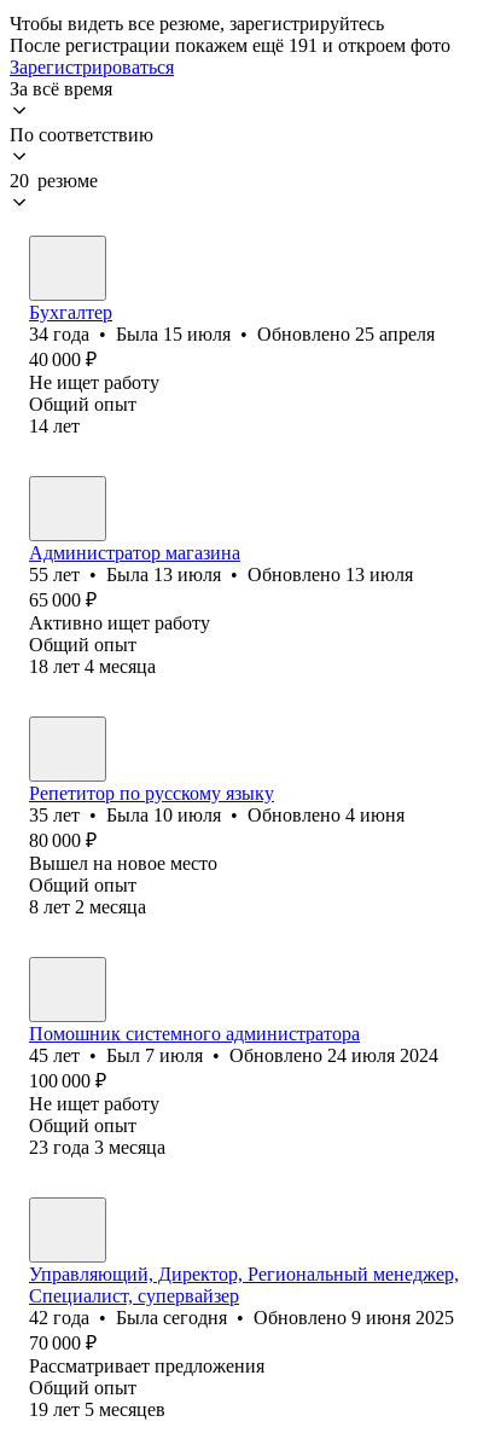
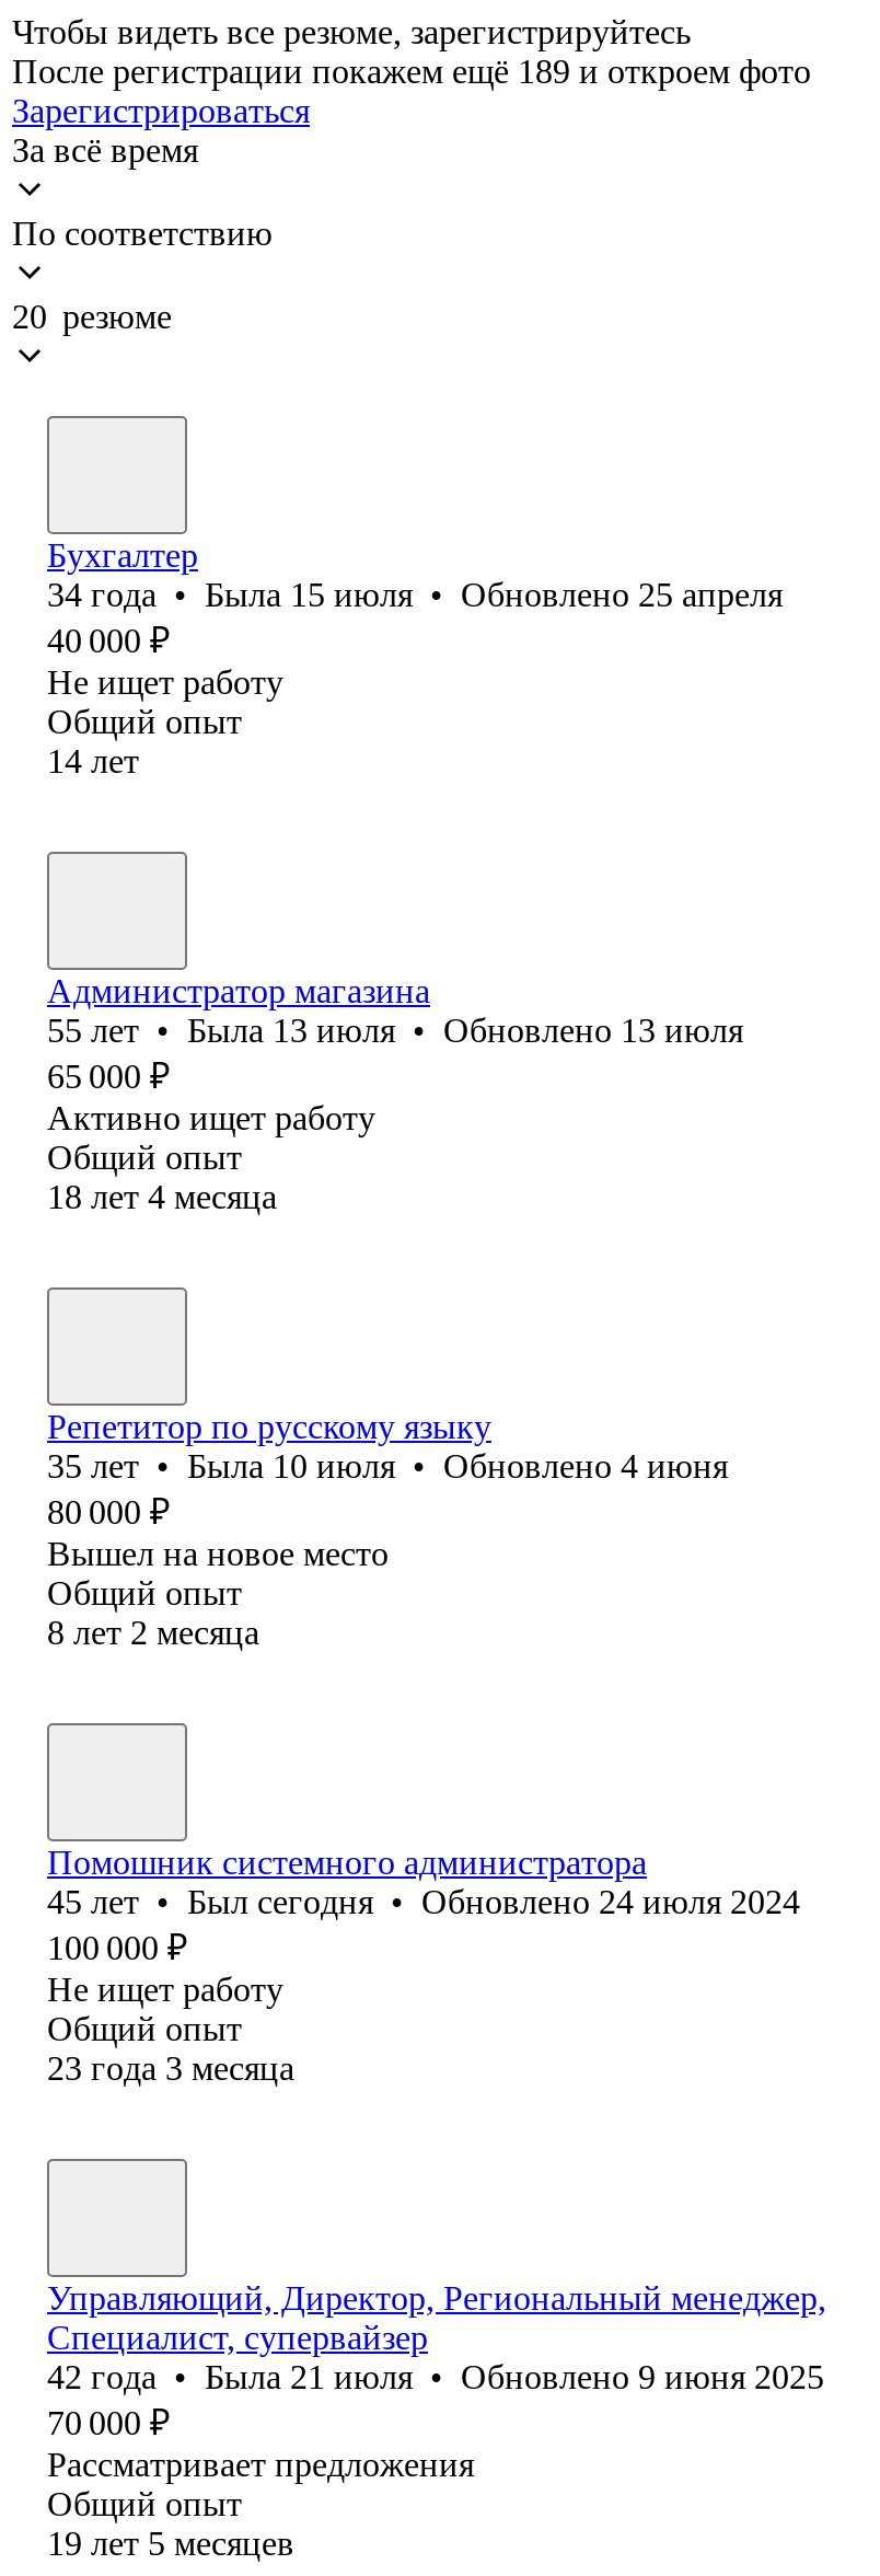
- После регистрации покажем ещё 191 и откроем фото
+ После регистрации покажем ещё 189 и откроем фото

- 45 лет • Был 7 июля • Обновлено 24 июля 2024
+ 45 лет • Был сегодня • Обновлено 24 июля 2024

- 42 года • Была сегодня • Обновлено 9 июня 2025
+ 42 года • Была 21 июля • Обновлено 9 июня 2025
